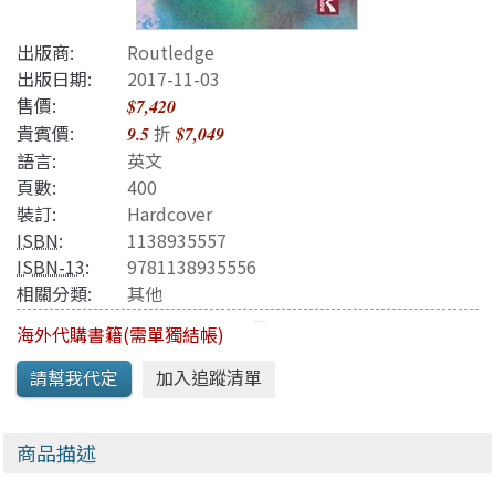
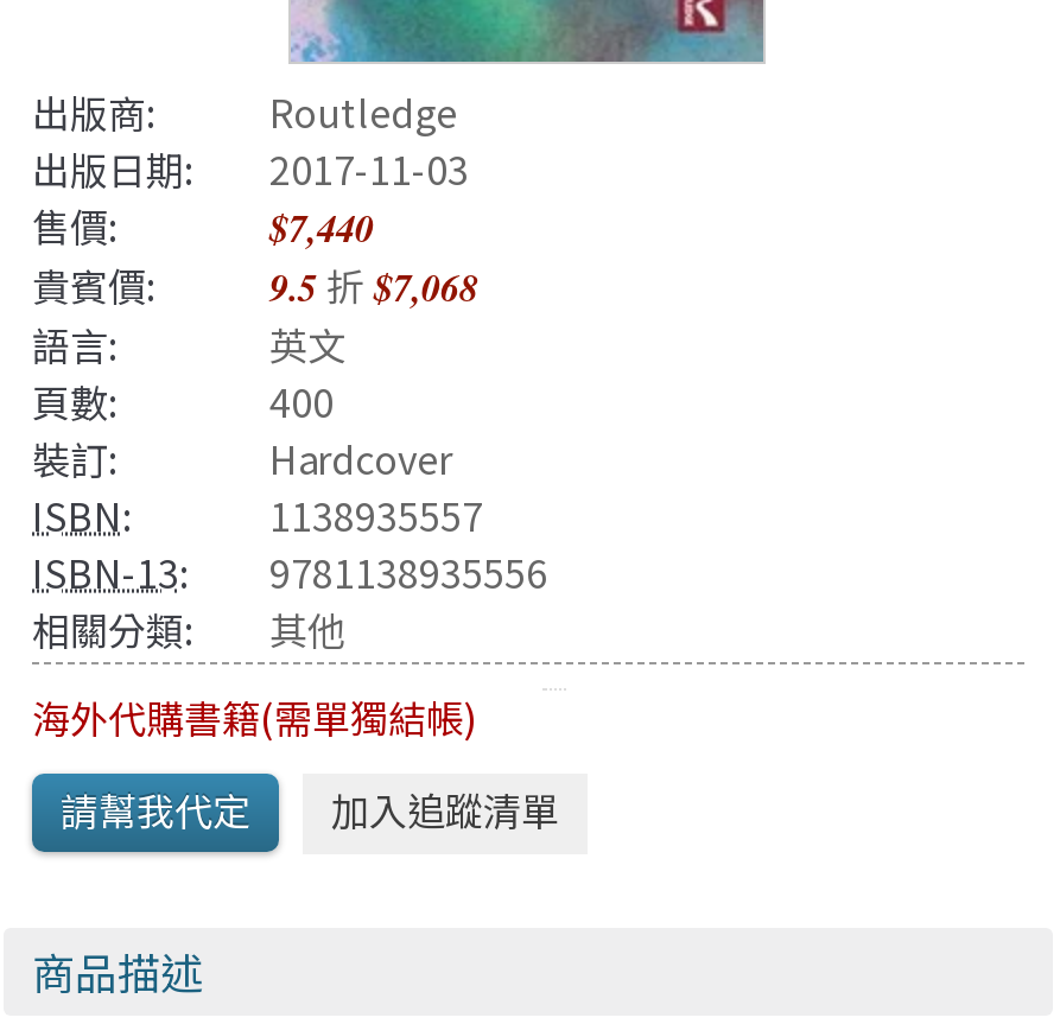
- $7,420
+ $7,440

- 貴賓價: 9.5折$7,049
+ 貴賓價: 9.5折$7,068
